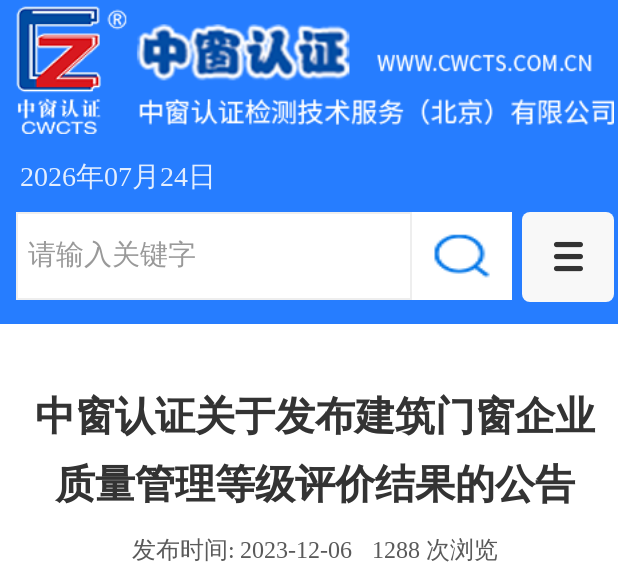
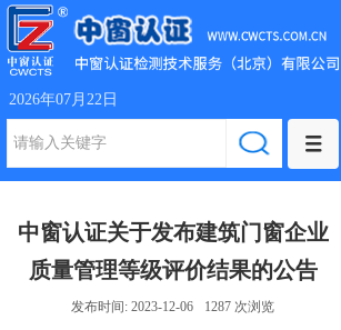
- 2026年07月24日
+ 2026年07月22日

- 发布时间: 2023-12-06 1288次浏览
+ 发布时间: 2023-12-06 1287次浏览
